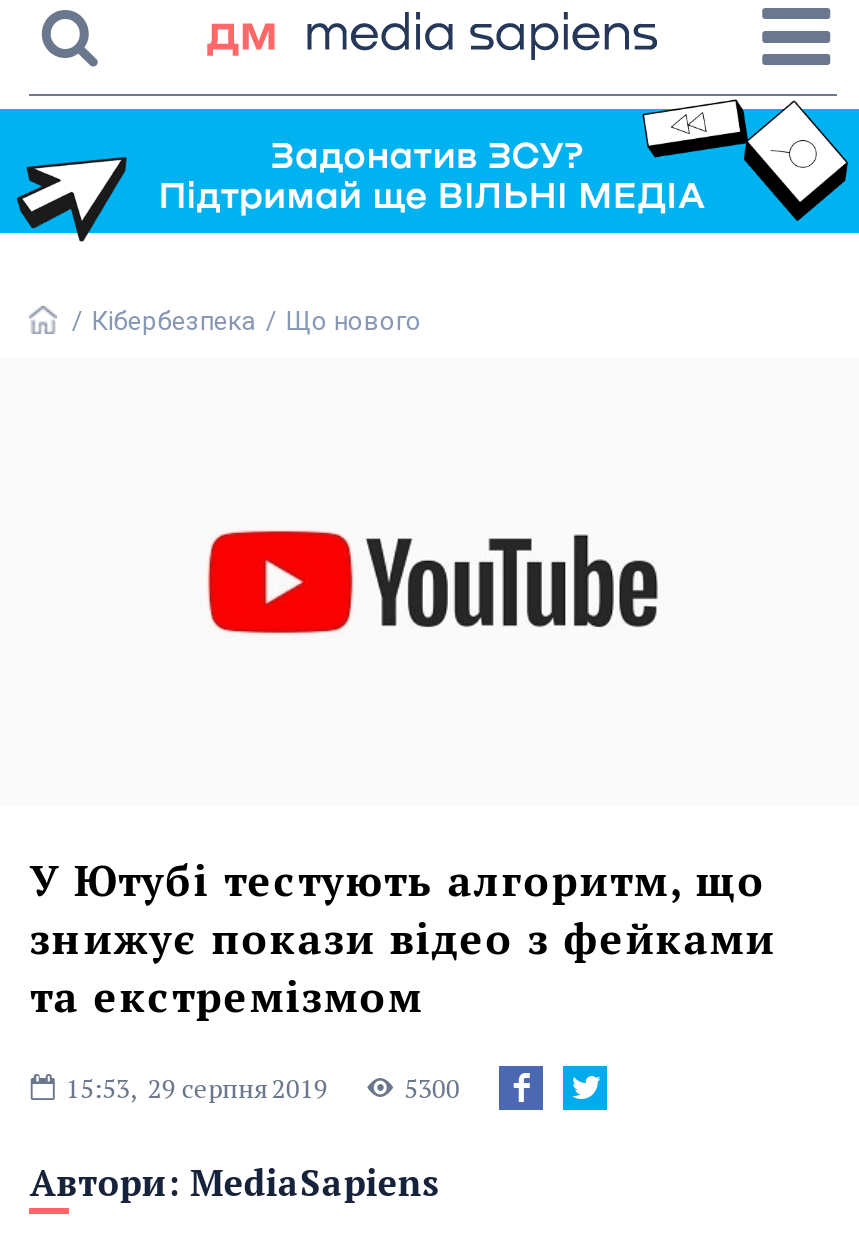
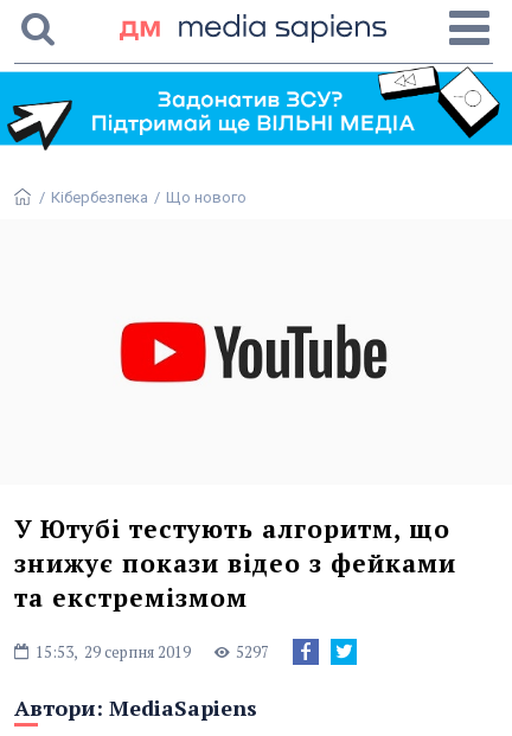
- 5300
+ 5297
